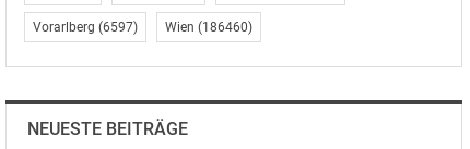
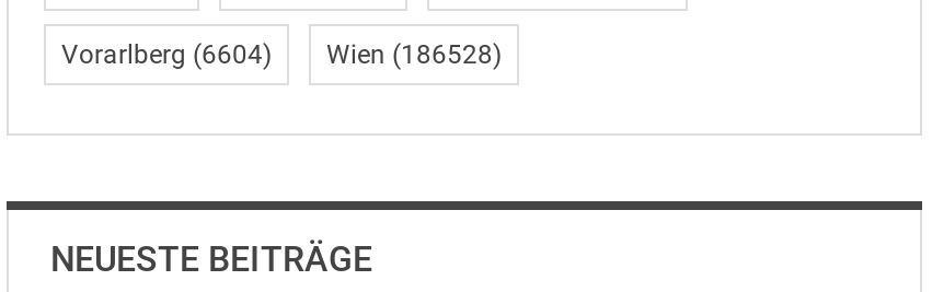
- Vorarlberg (6597)
+ Vorarlberg (6604)

- Wien (186460)
+ Wien (186528)
